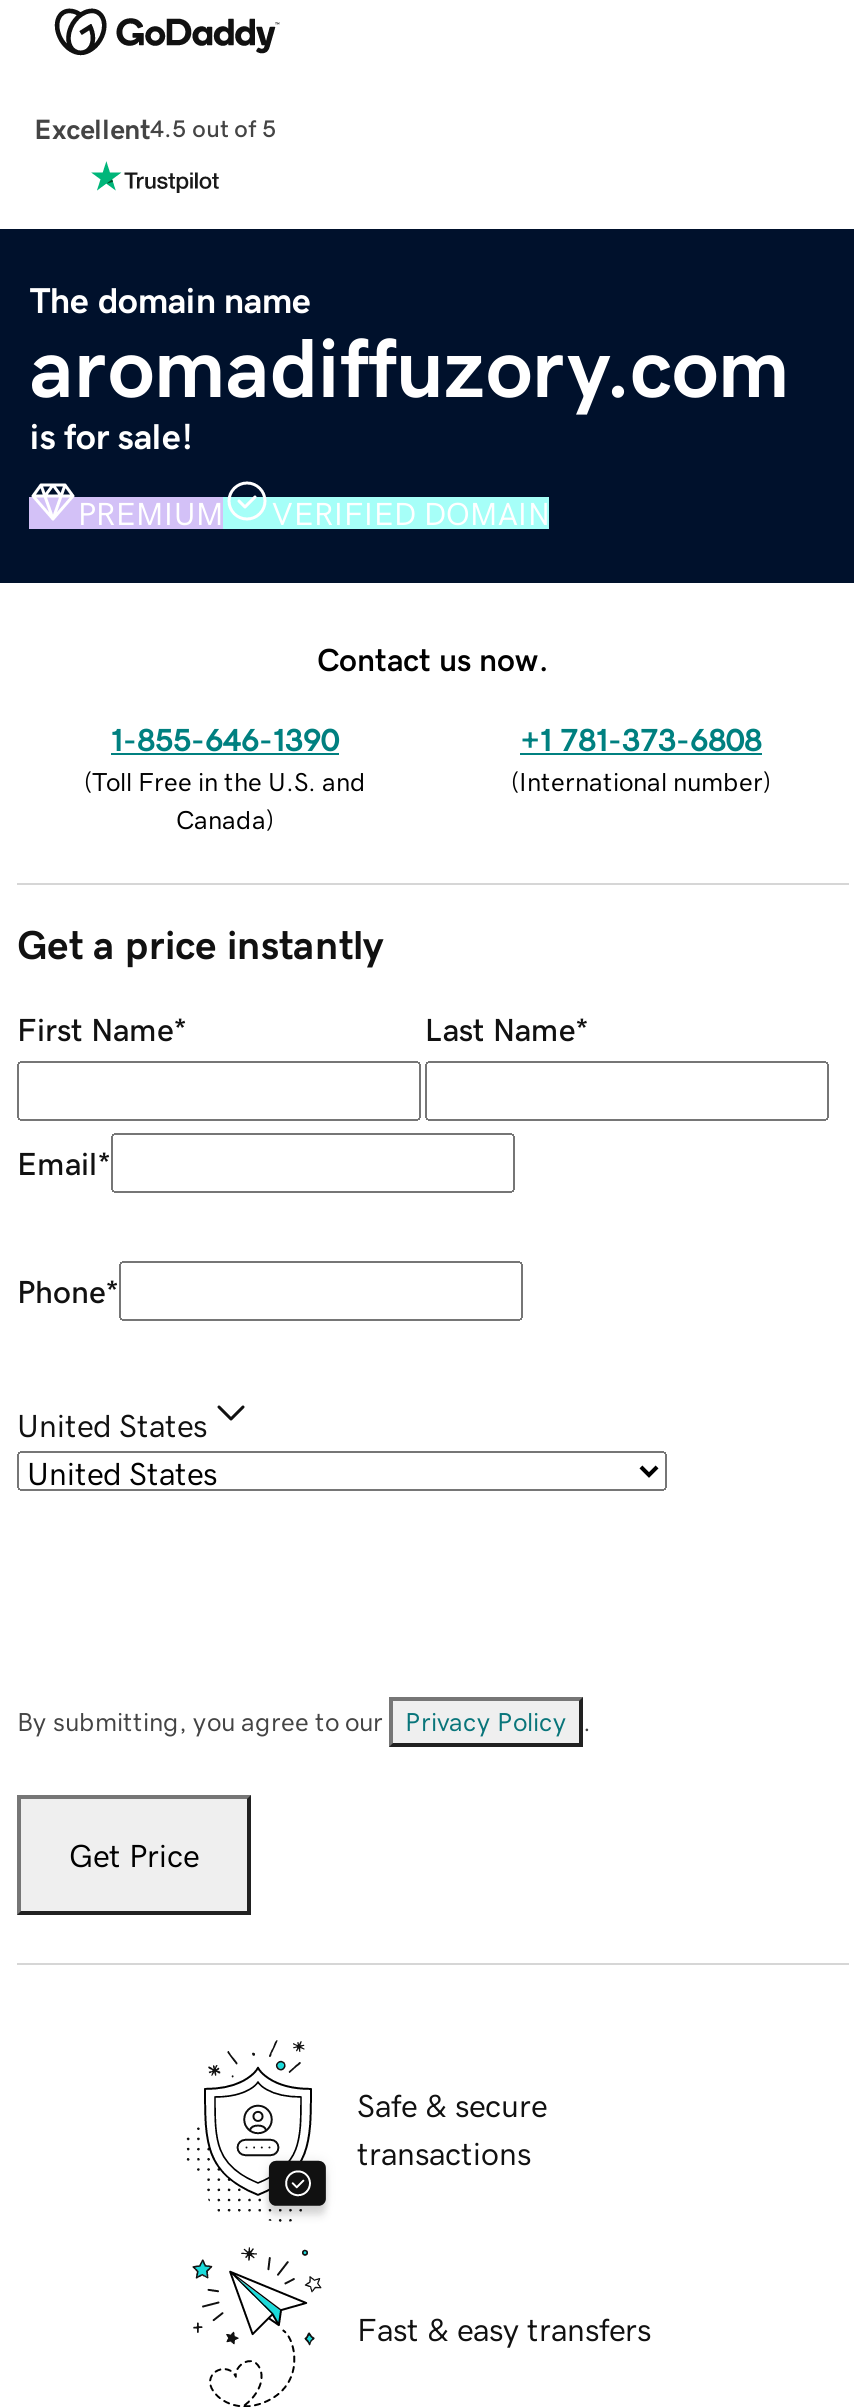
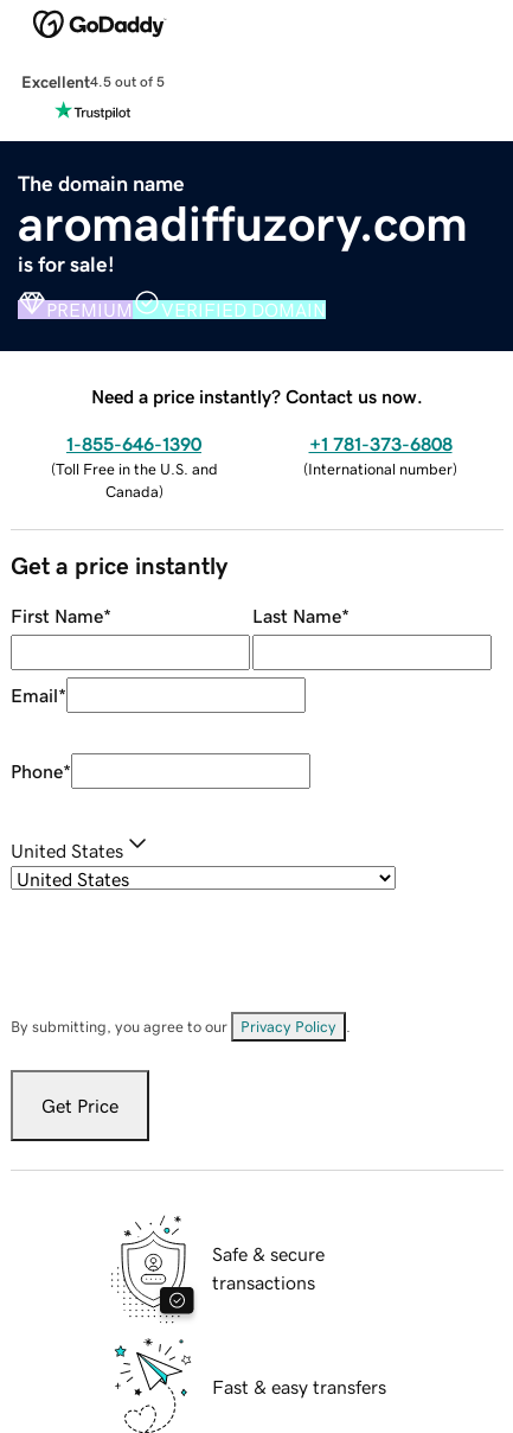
- Contact us now.
+ Need a price instantly? Contact us now.
